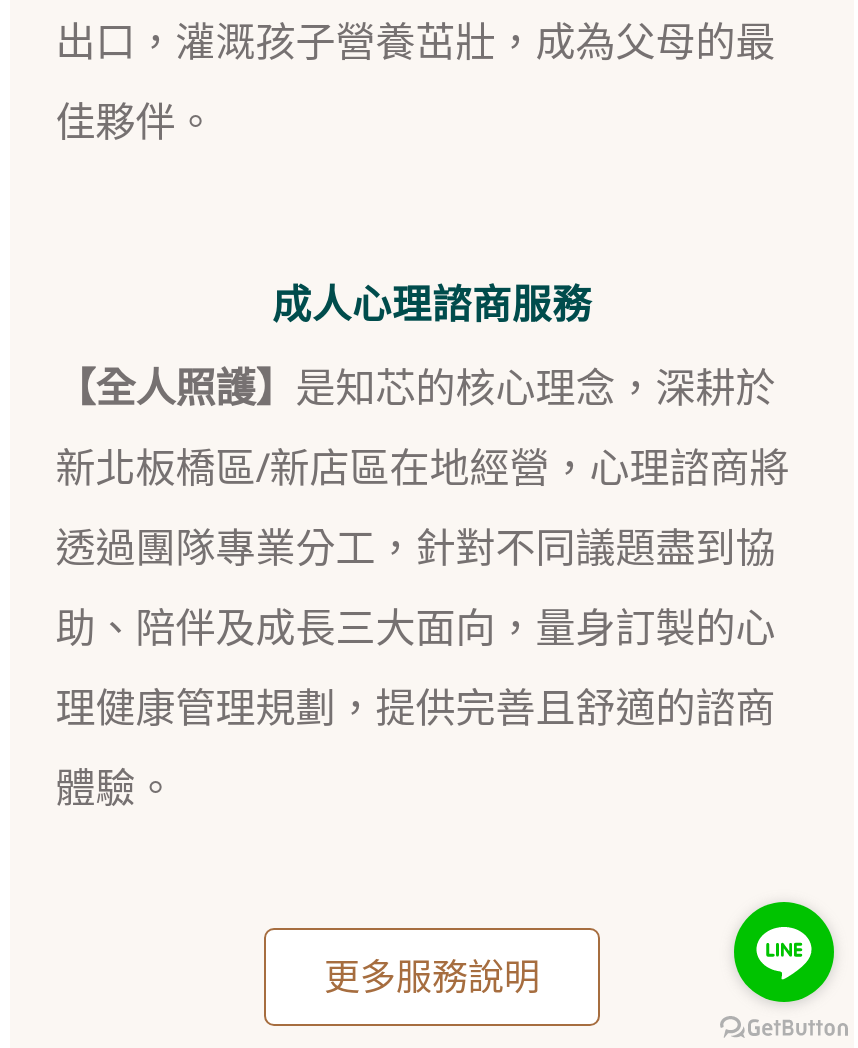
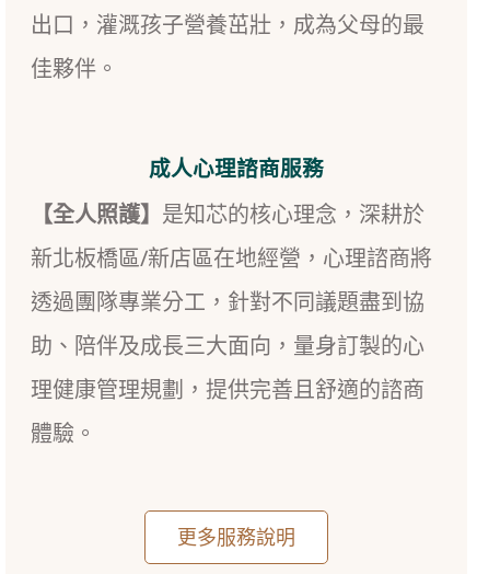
- [image]
